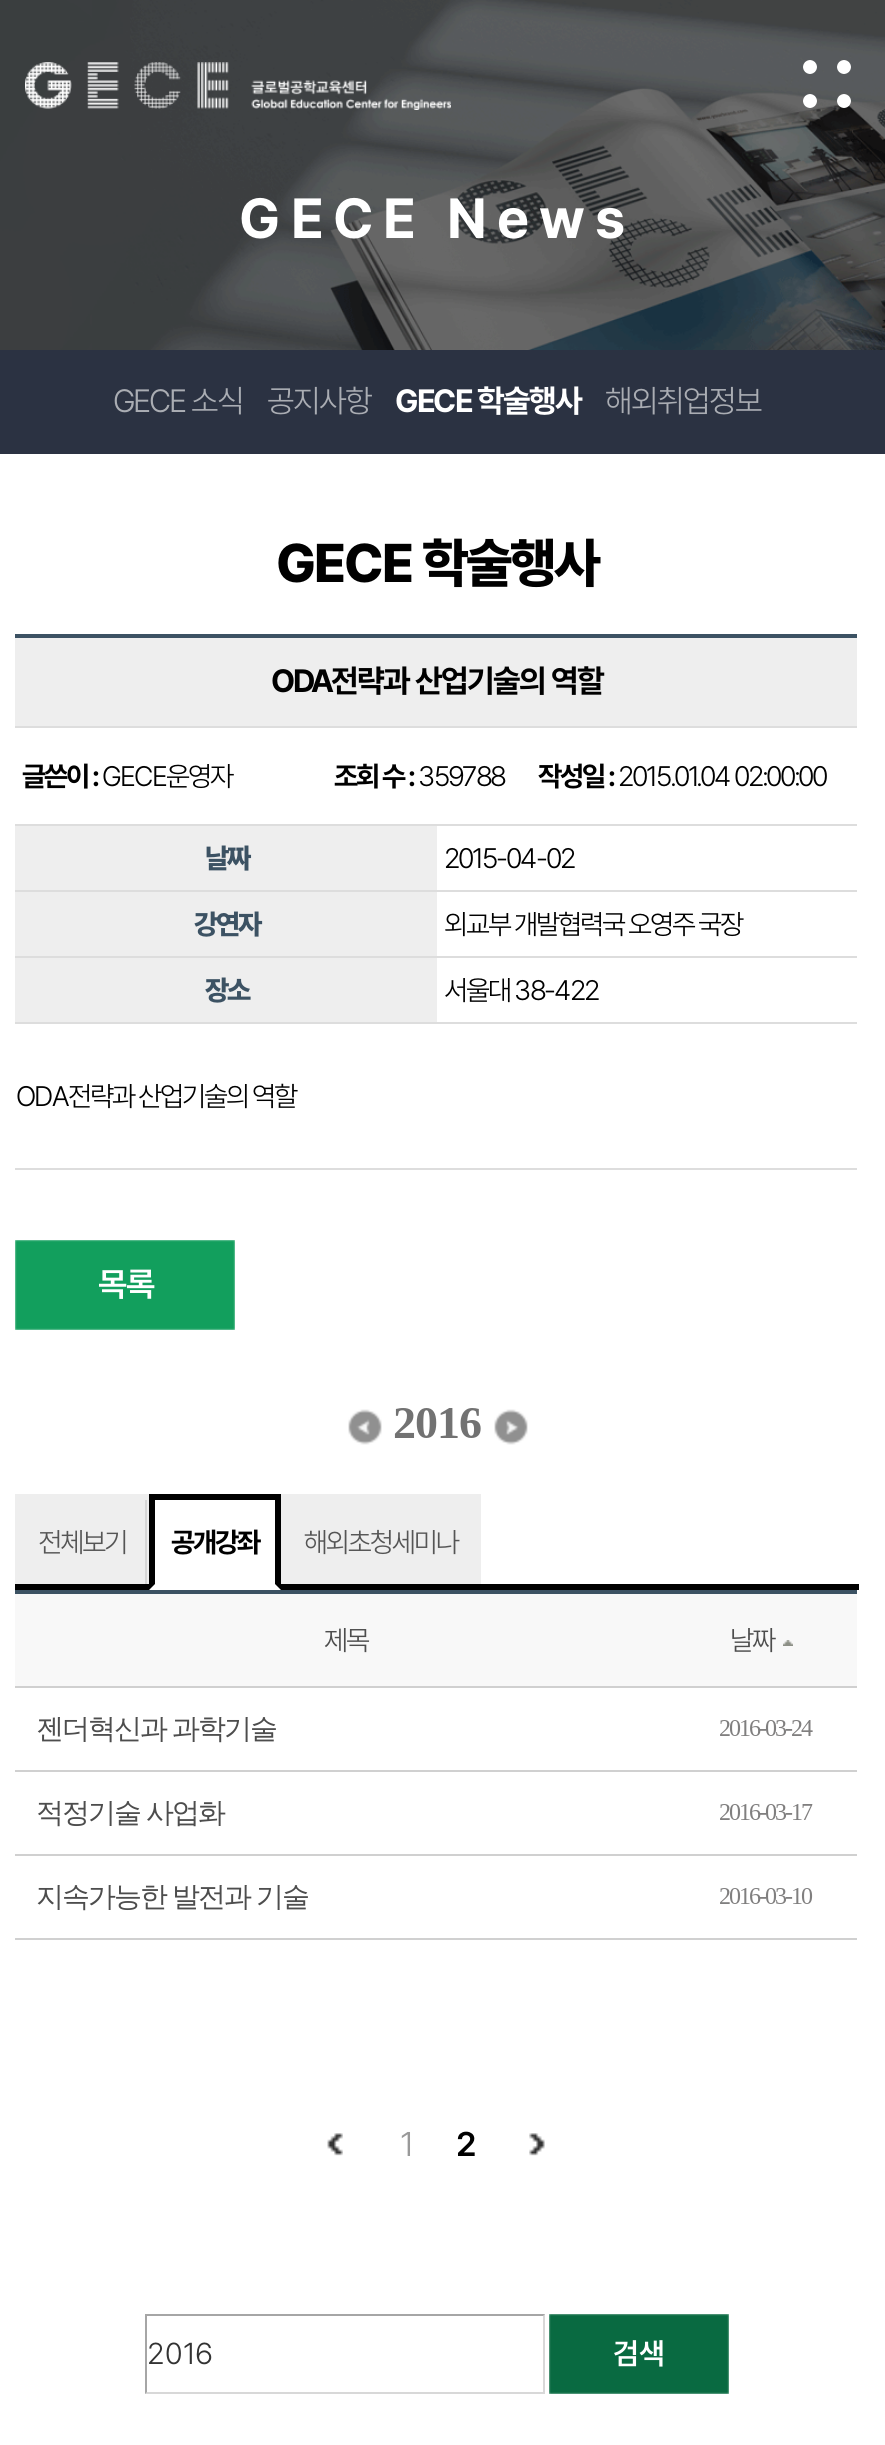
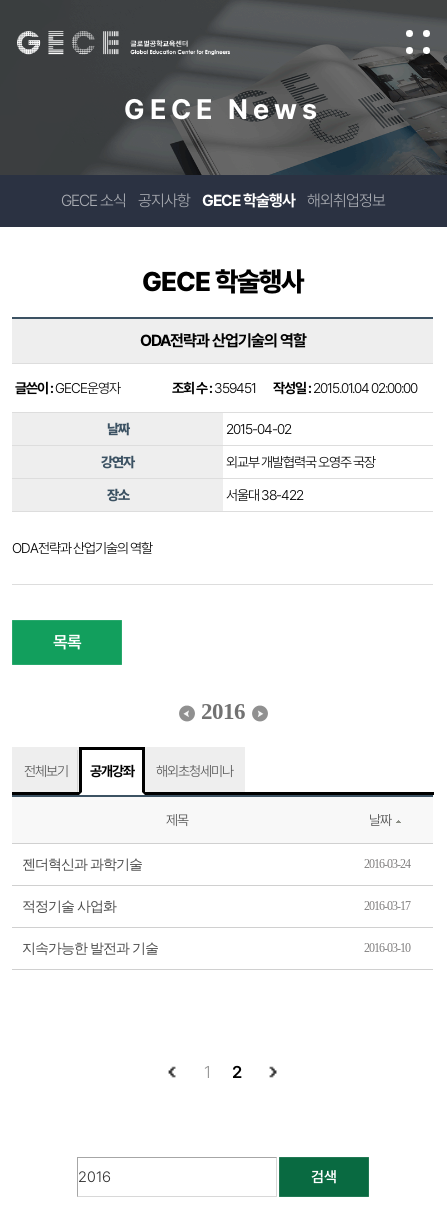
- 조회 수 : 359788 작성일 : 2015.01.04 02:00:00
+ 조회 수 : 359451 작성일 : 2015.01.04 02:00:00
